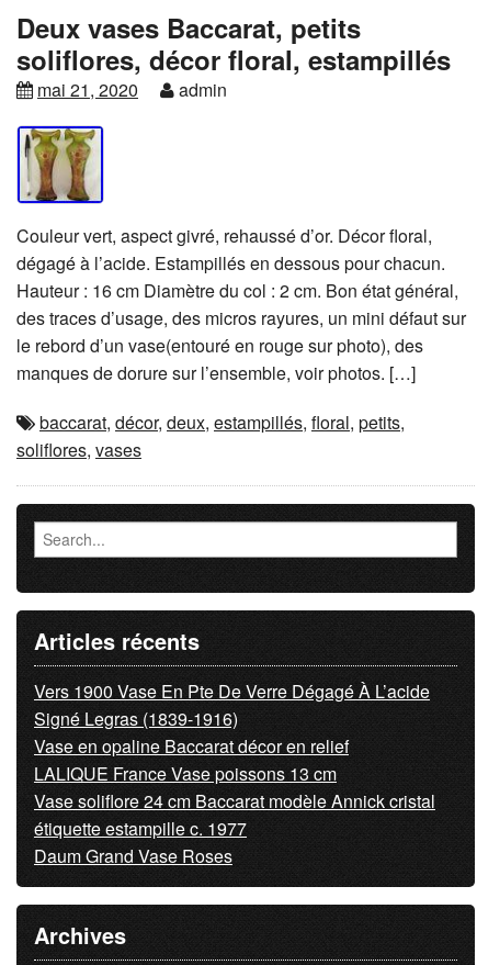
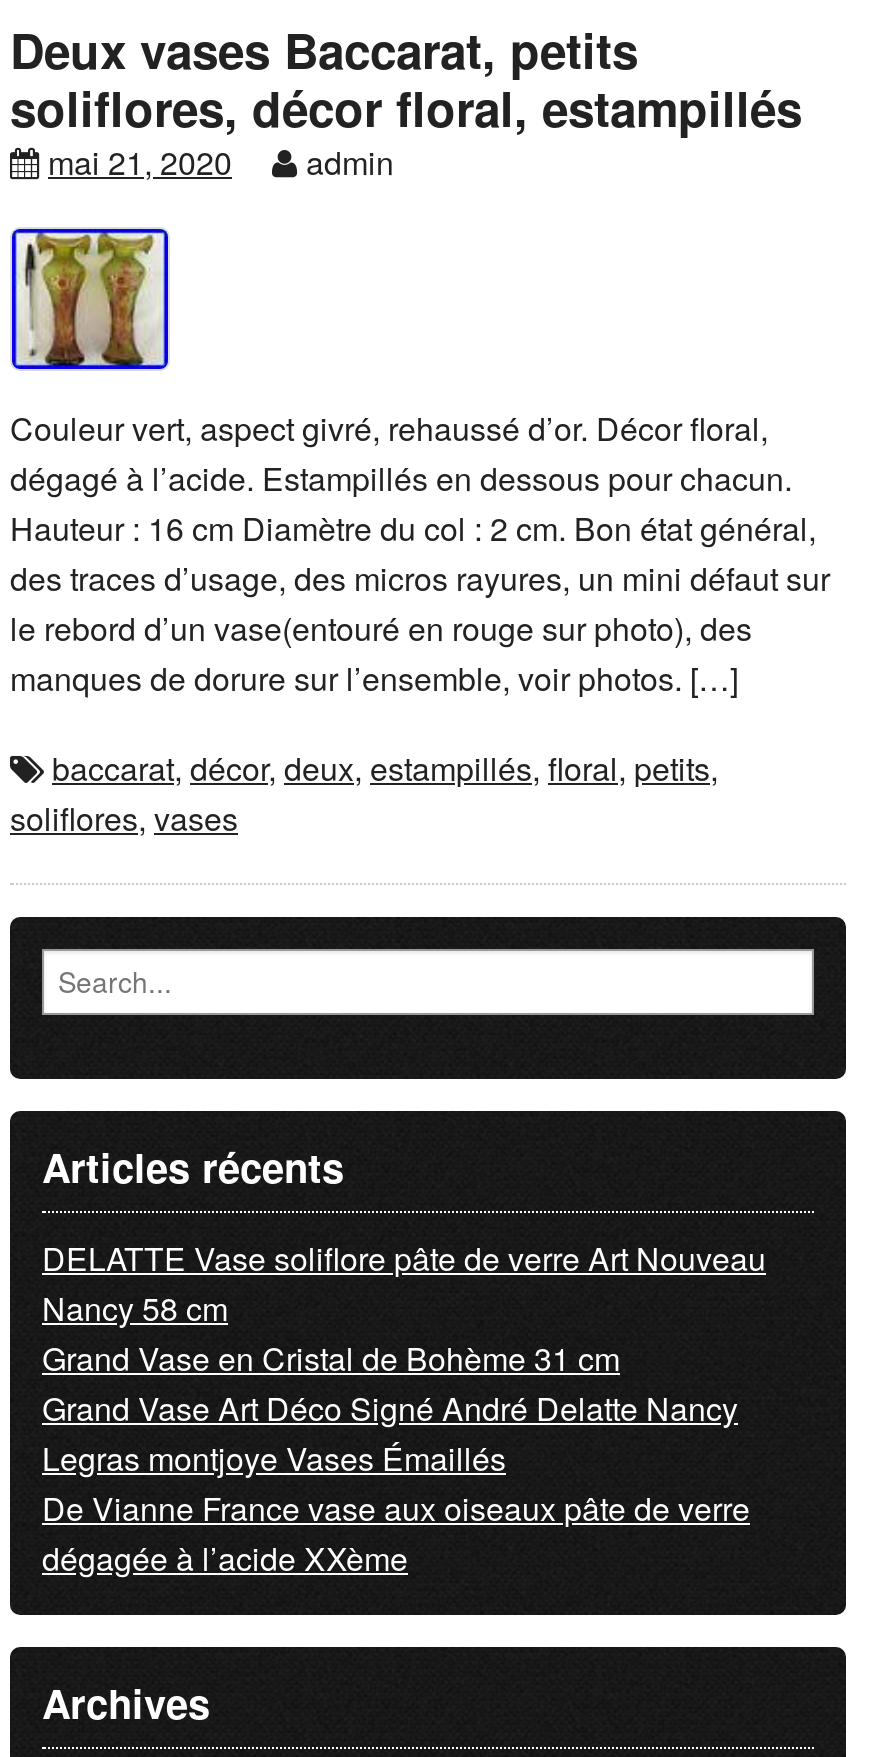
- Vers 1900 Vase En Pte De Verre Dégagé À L’acide
- Signé Legras (1839-1916)
- Vase en opaline Baccarat décor en relief
- LALIQUE France Vase poissons 13 cm
- Vase soliflore 24 cm Baccarat modèle Annick cristal
- étiquette estampille c. 1977
- Daum Grand Vase Roses
+ DELATTE Vase soliflore pâte de verre Art Nouveau
+ Nancy 58 cm
+ Grand Vase en Cristal de Bohème 31 cm
+ Grand Vase Art Déco Signé André Delatte Nancy
+ Legras montjoye Vases Émaillés
+ De Vianne France vase aux oiseaux pâte de verre
+ dégagée à l’acide XXème
